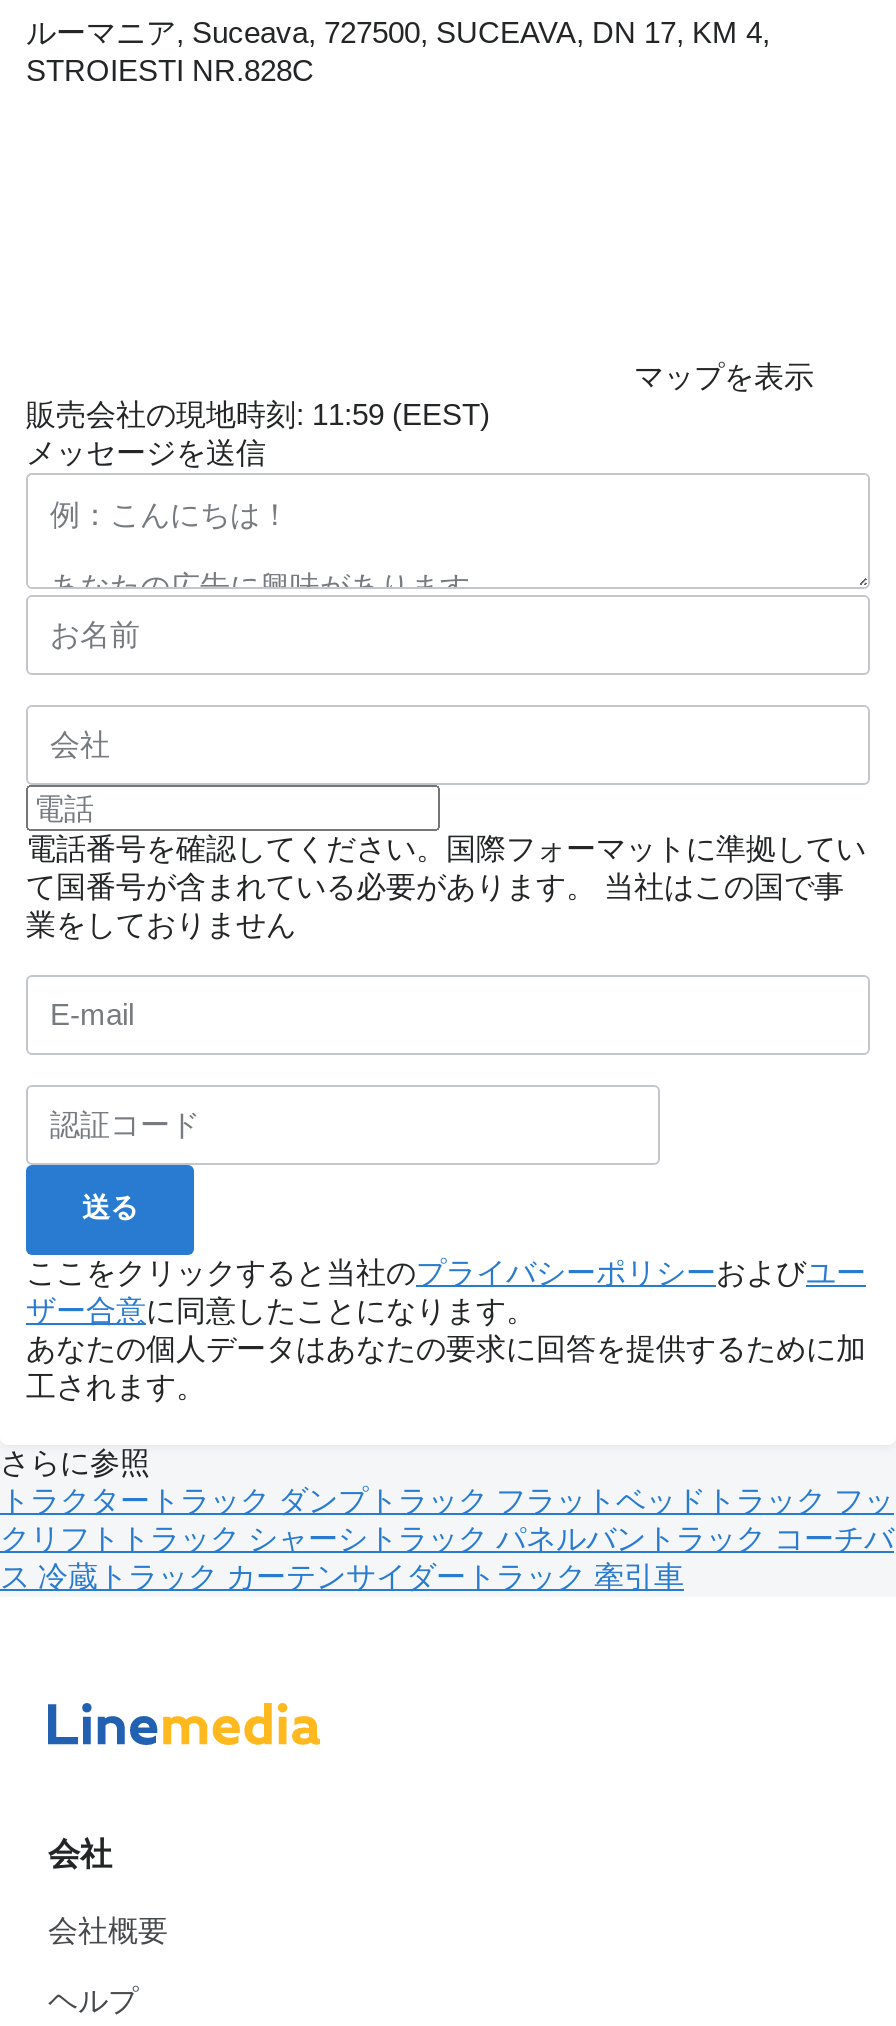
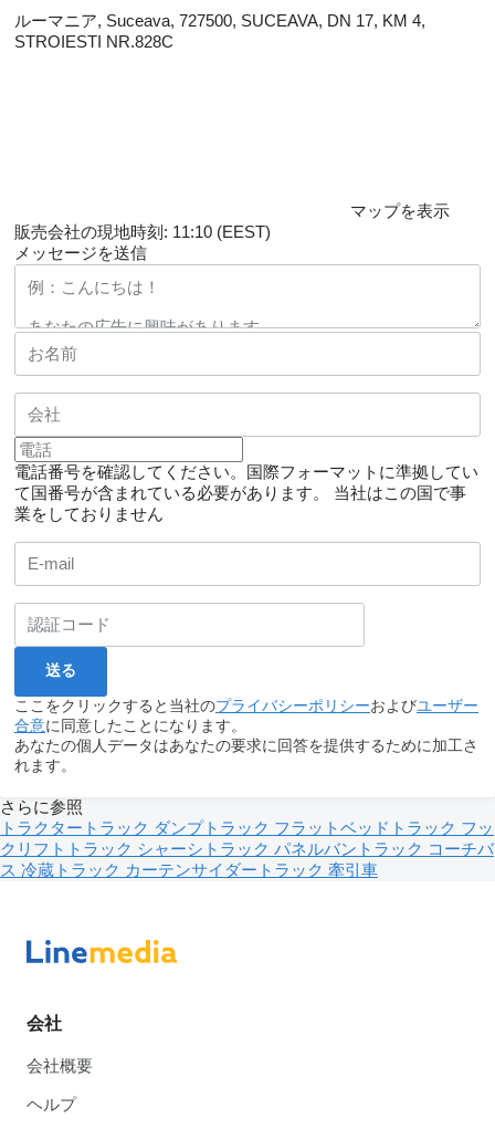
- 販売会社の現地時刻: 11:59 (EEST)
+ 販売会社の現地時刻: 11:10 (EEST)
